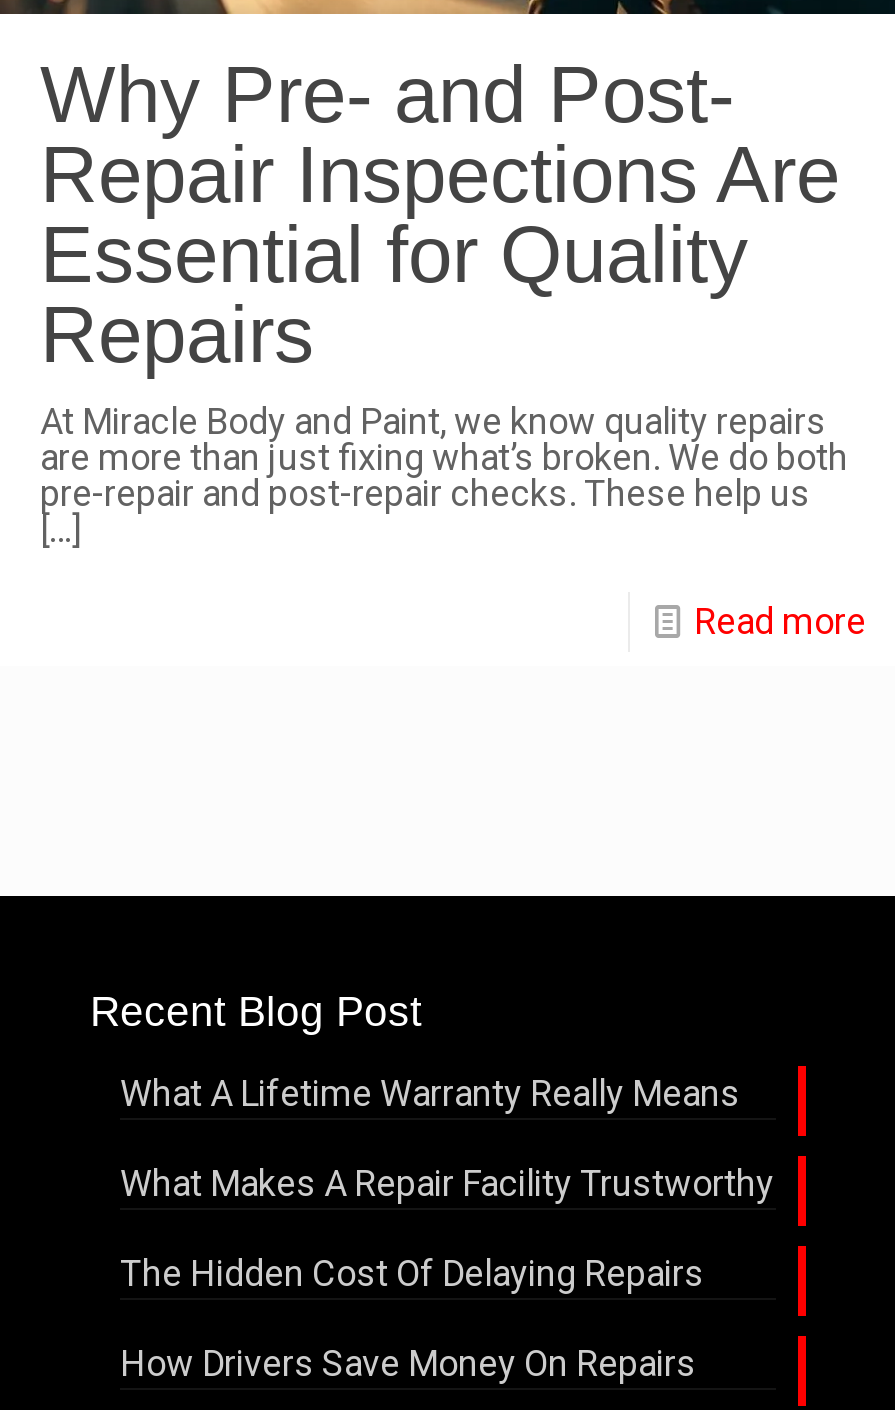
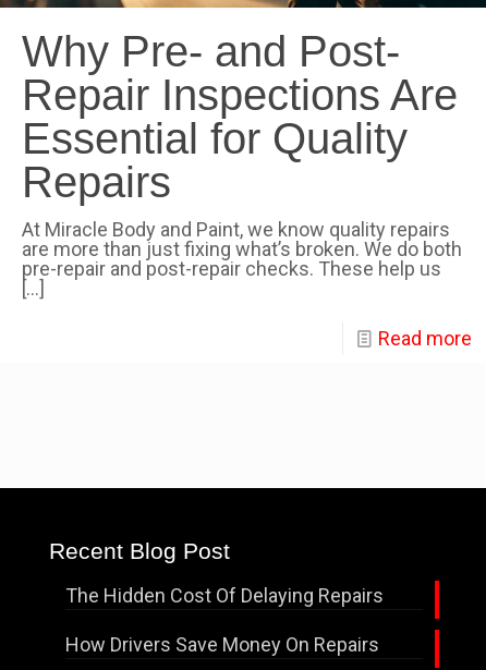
- What A Lifetime Warranty Really Means
- What Makes A Repair Facility Trustworthy
